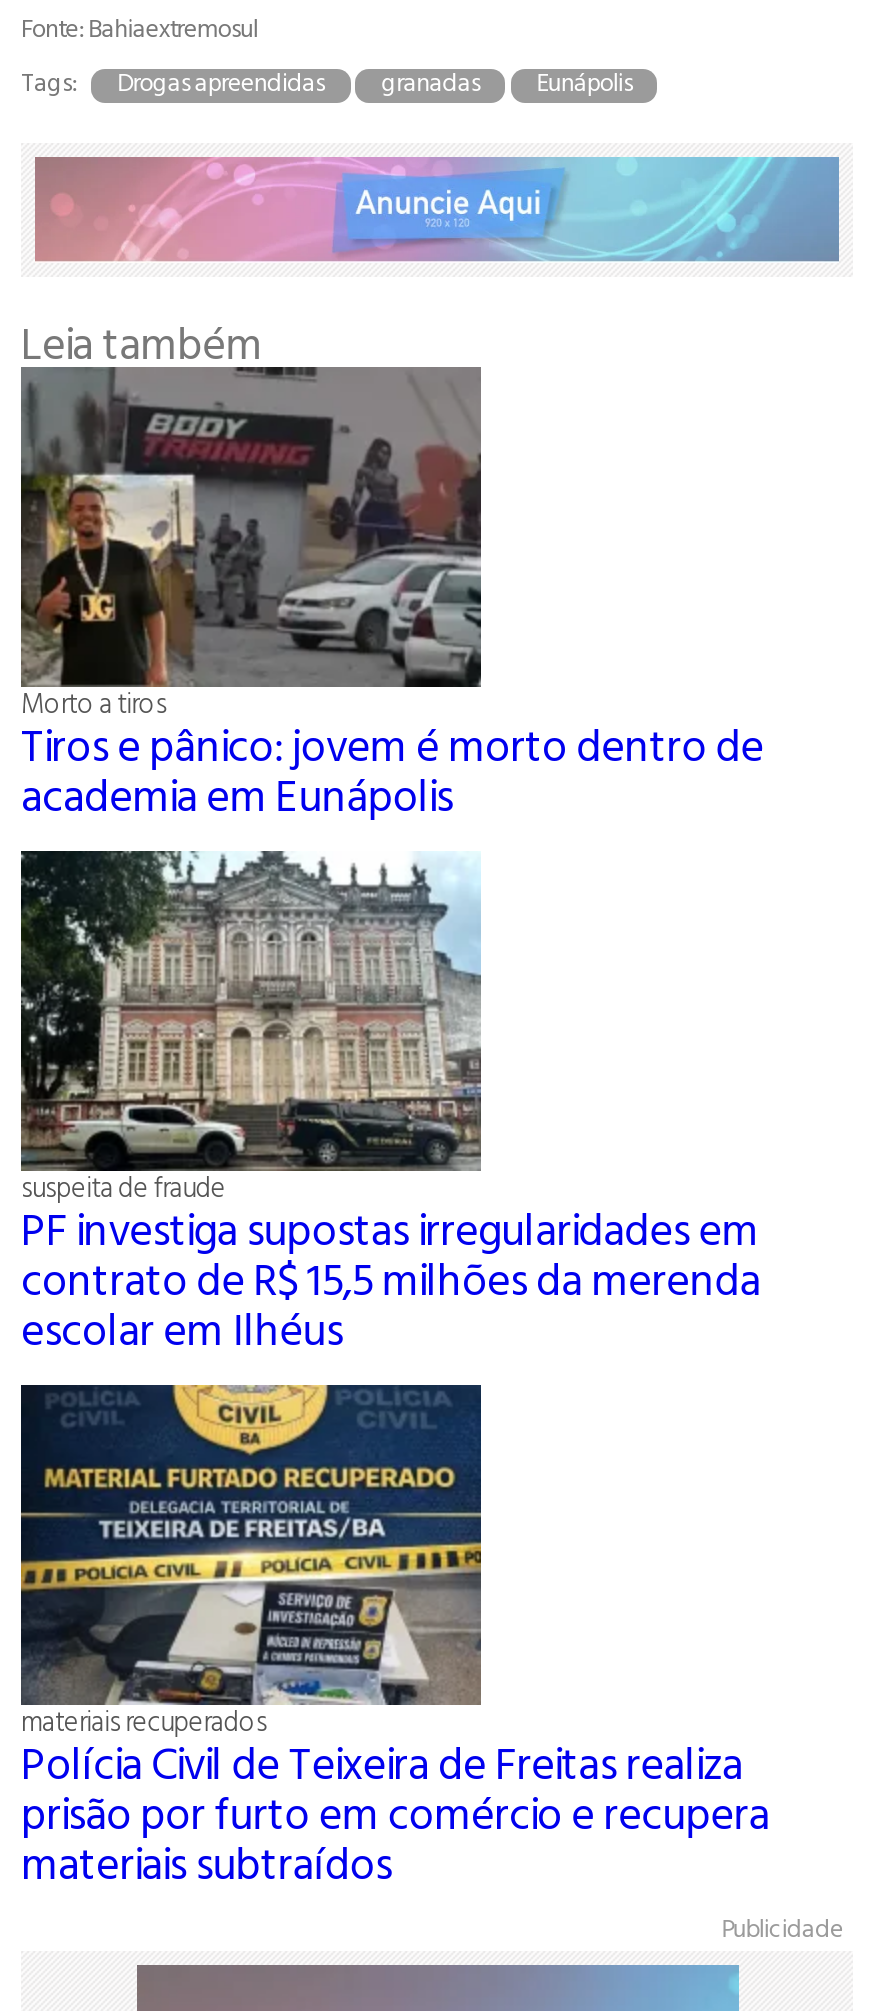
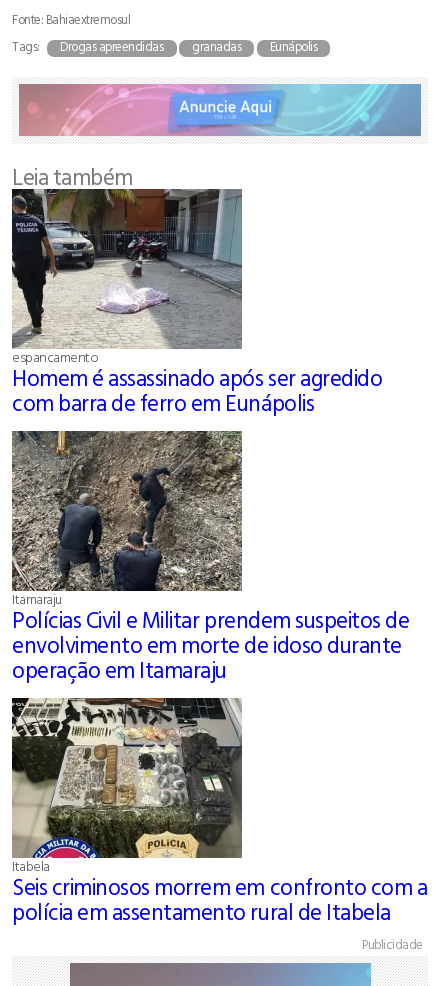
- [image]
- Morto a tiros
- Tiros e pânico: jovem é morto dentro de
- academia em Eunápolis
+ [image]
+ espancamento
+ Homem é assassinado após ser agredido
+ com barra de ferro em Eunápolis

- [image]
- suspeita de fraude
- PF investiga supostas irregularidades em
- contrato de R$ 15,5 milhões da merenda
- escolar em Ilhéus
+ [image]
+ Itamaraju
+ Polícias Civil e Militar prendem suspeitos de
+ envolvimento em morte de idoso durante
+ operação em Itamaraju

- [image]
- materiais recuperados
- Polícia Civil de Teixeira de Freitas realiza
- prisão por furto em comércio e recupera
- materiais subtraídos
+ [image]
+ Itabela
+ Seis criminosos morrem em confronto com a
+ polícia em assentamento rural de Itabela
